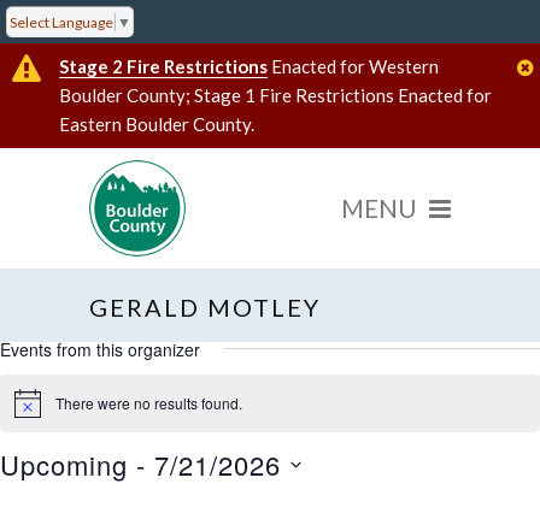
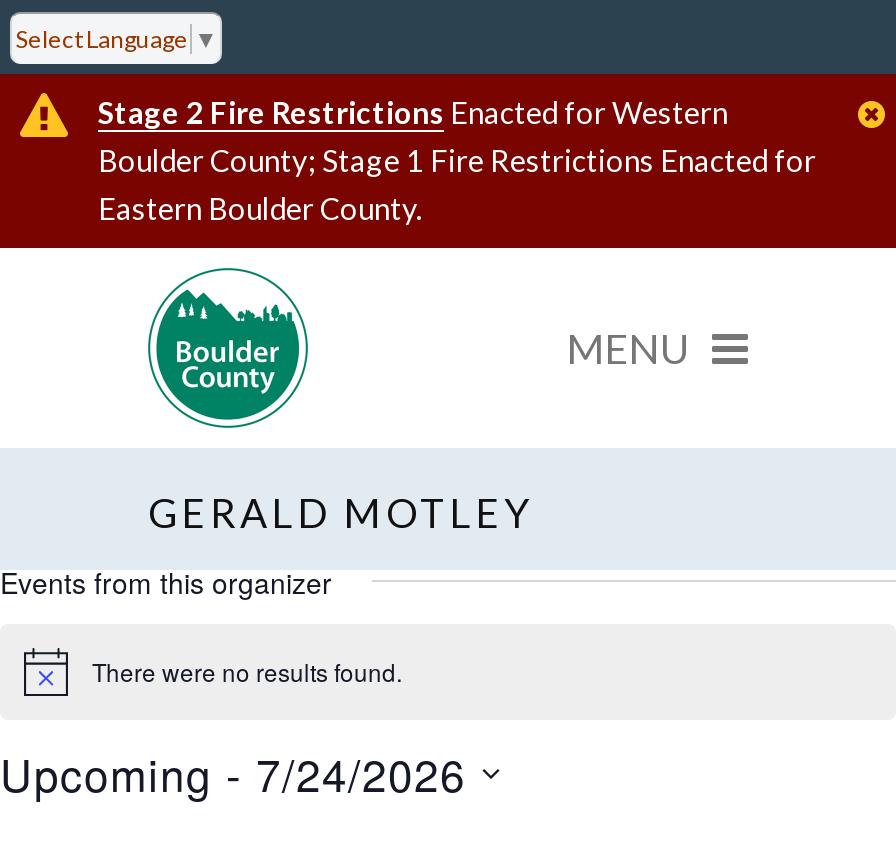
- Upcoming - 7/21/2026
+ Upcoming - 7/24/2026
